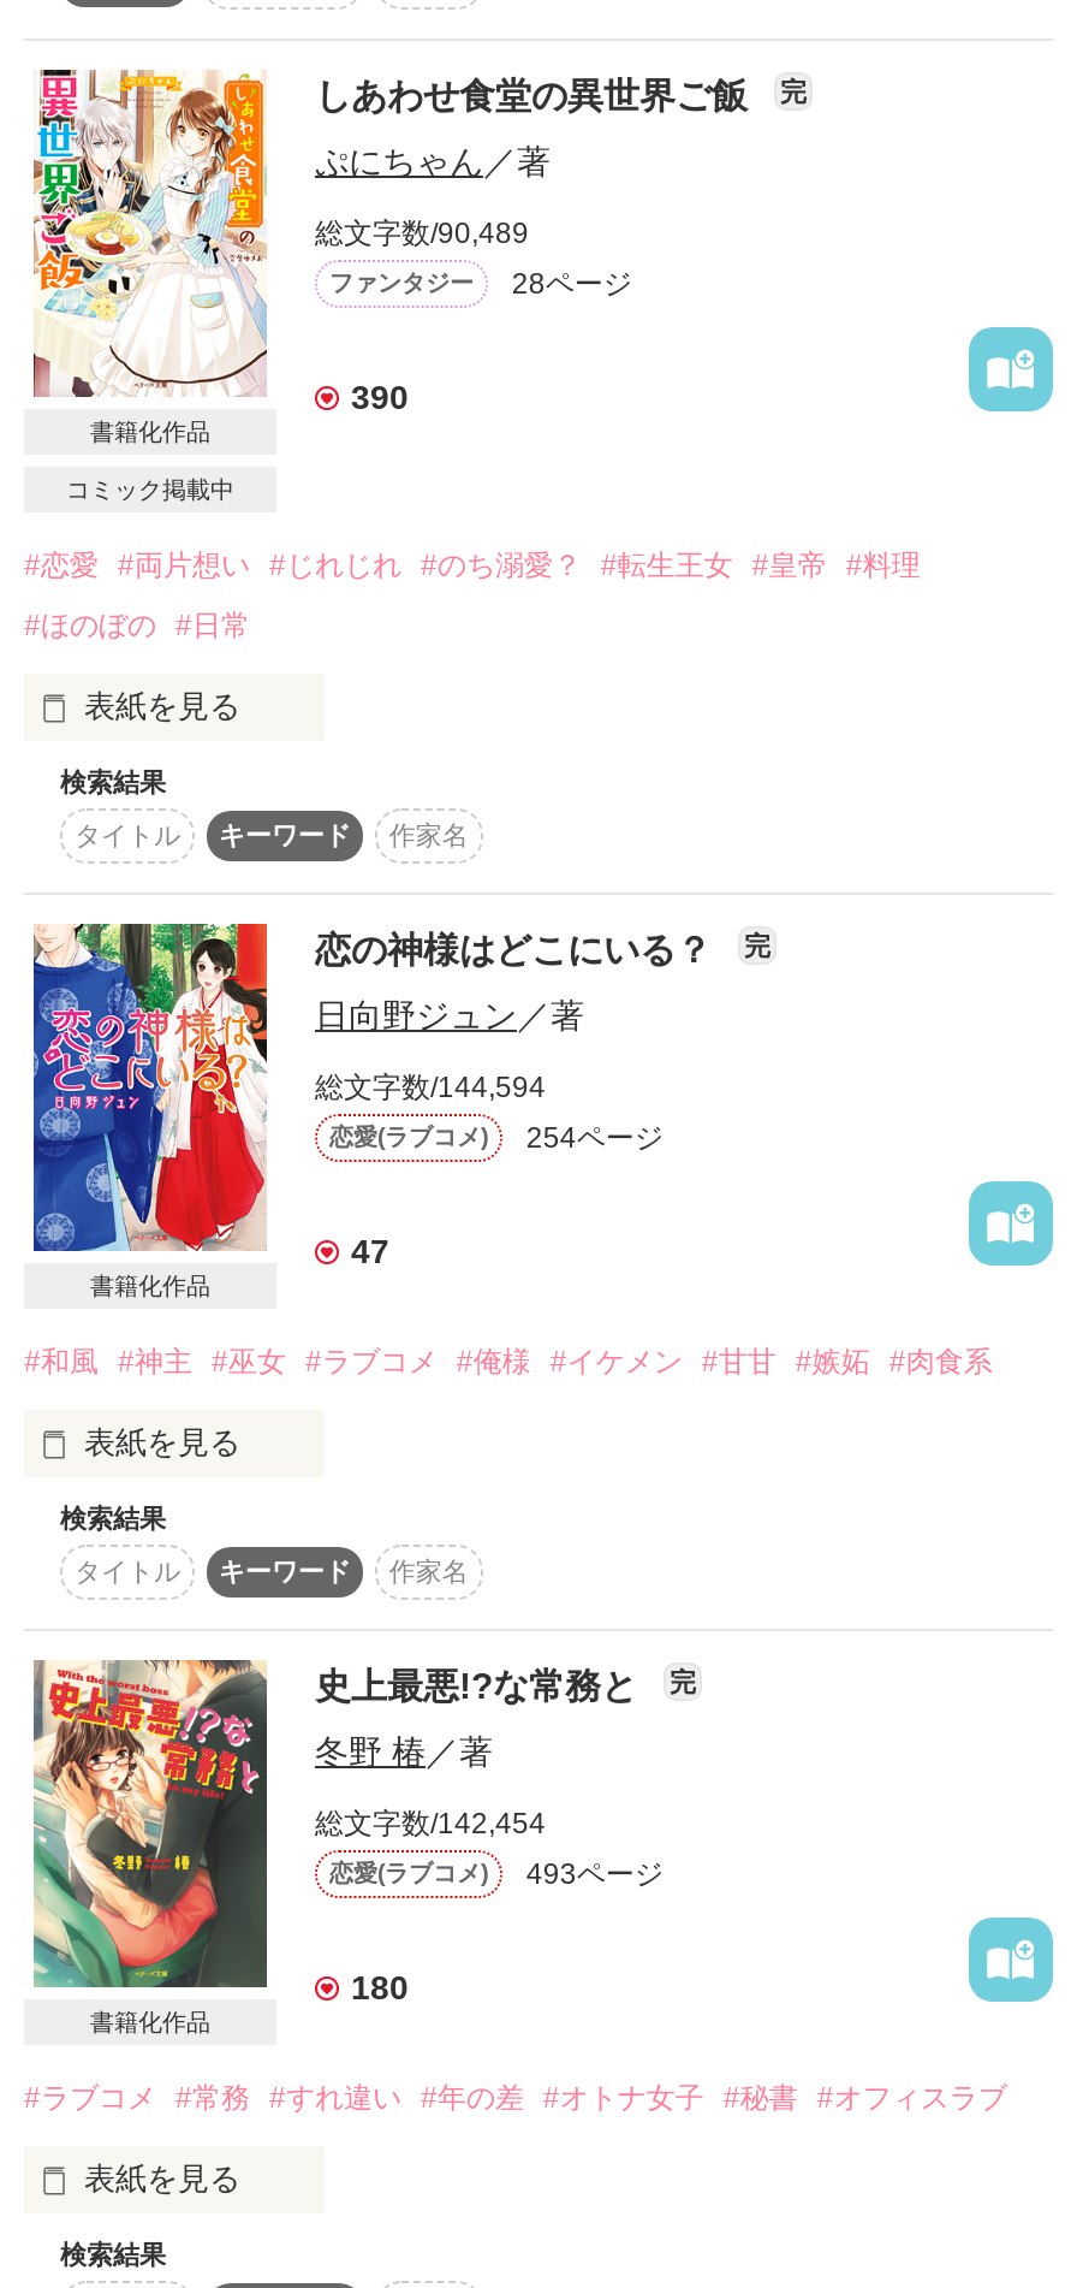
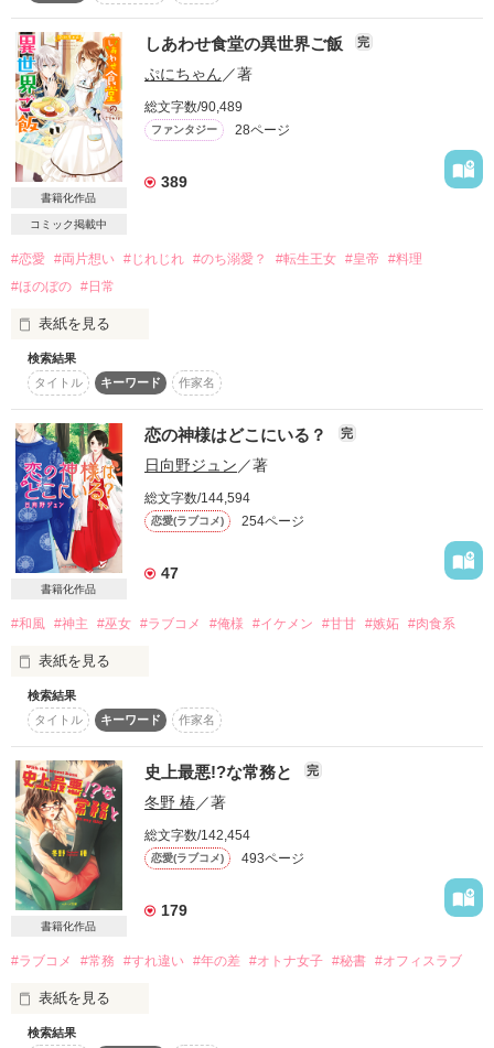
- 390
+ 389

- 180
+ 179
